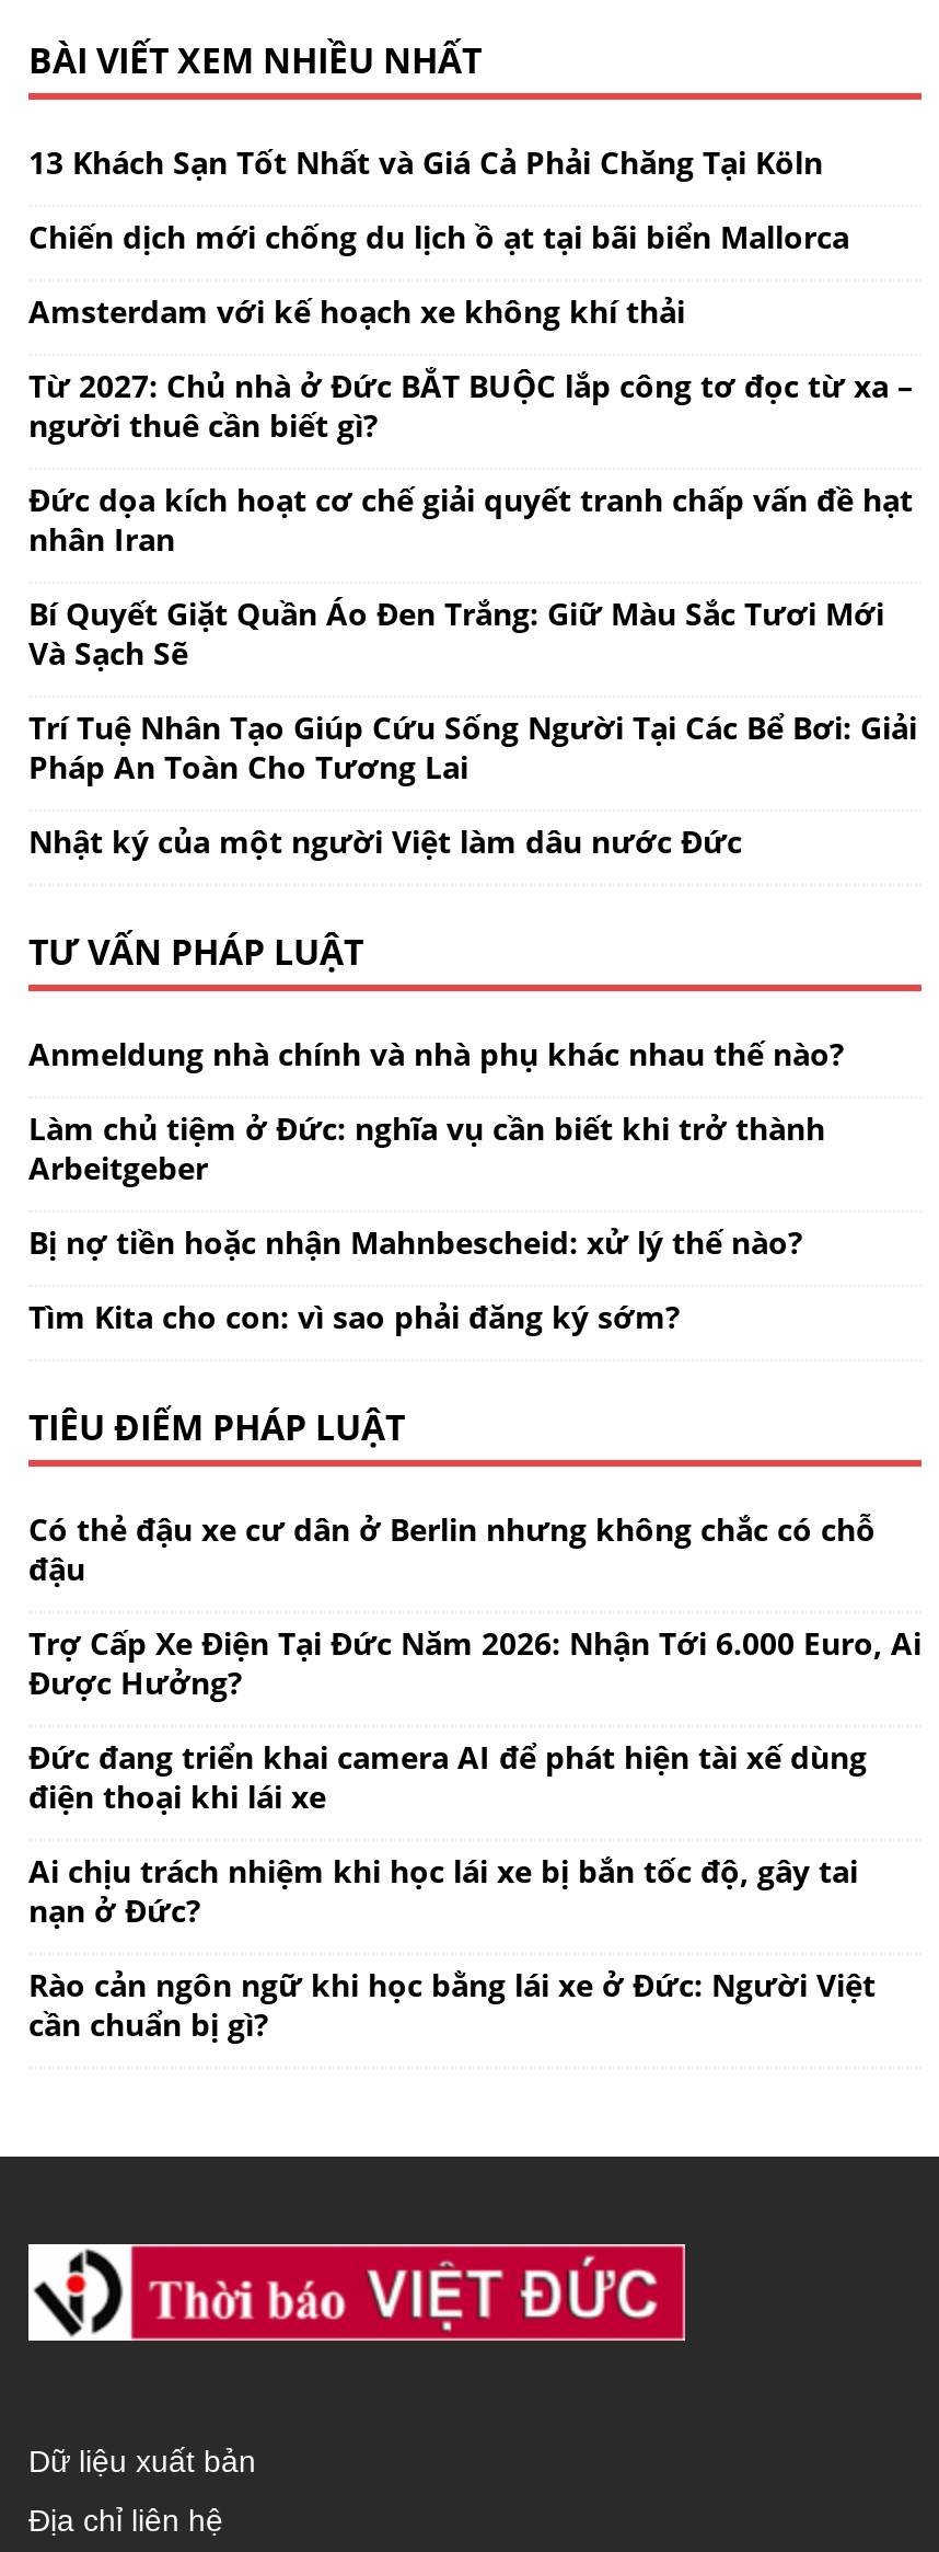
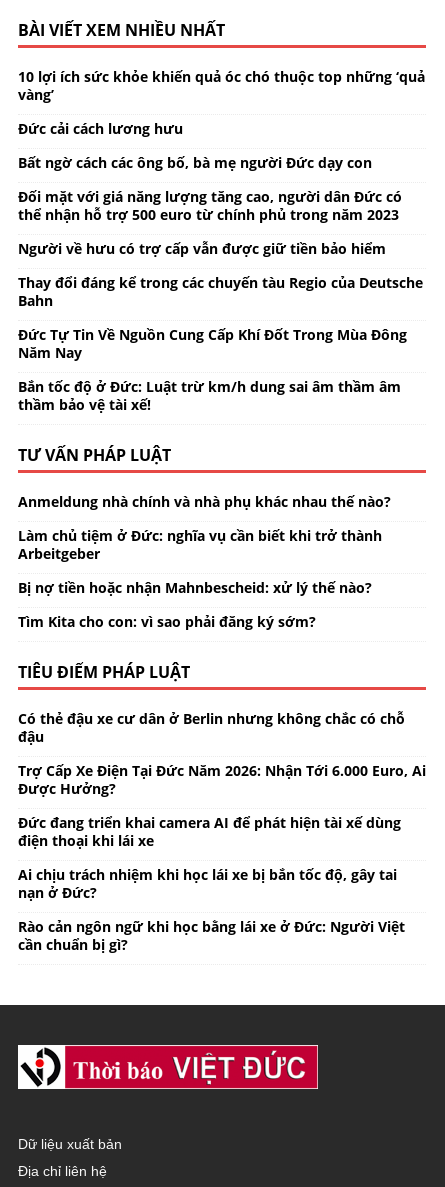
- 13 Khách Sạn Tốt Nhất và Giá Cả Phải Chăng Tại Köln
+ 10 lợi ích sức khỏe khiến quả óc chó thuộc top những ‘quả
+ vàng’

- Chiến dịch mới chống du lịch ồ ạt tại bãi biển Mallorca
+ Đức cải cách lương hưu

- Amsterdam với kế hoạch xe không khí thải
+ Bất ngờ cách các ông bố, bà mẹ người Đức dạy con

- Từ 2027: Chủ nhà ở Đức BẮT BUỘC lắp công tơ đọc từ xa –
- người thuê cần biết gì?
+ Đối mặt với giá năng lượng tăng cao, người dân Đức có
+ thể nhận hỗ trợ 500 euro từ chính phủ trong năm 2023

- Đức dọa kích hoạt cơ chế giải quyết tranh chấp vấn đề hạt
- nhân Iran
+ Người về hưu có trợ cấp vẫn được giữ tiền bảo hiểm

- Bí Quyết Giặt Quần Áo Đen Trắng: Giữ Màu Sắc Tươi Mới
- Và Sạch Sẽ
+ Thay đổi đáng kể trong các chuyến tàu Regio của Deutsche
+ Bahn

- Trí Tuệ Nhân Tạo Giúp Cứu Sống Người Tại Các Bể Bơi: Giải
- Pháp An Toàn Cho Tương Lai
+ Đức Tự Tin Về Nguồn Cung Cấp Khí Đốt Trong Mùa Đông
+ Năm Nay

- Nhật ký của một người Việt làm dâu nước Đức
+ Bắn tốc độ ở Đức: Luật trừ km/h dung sai âm thầm âm
+ thầm bảo vệ tài xế!
